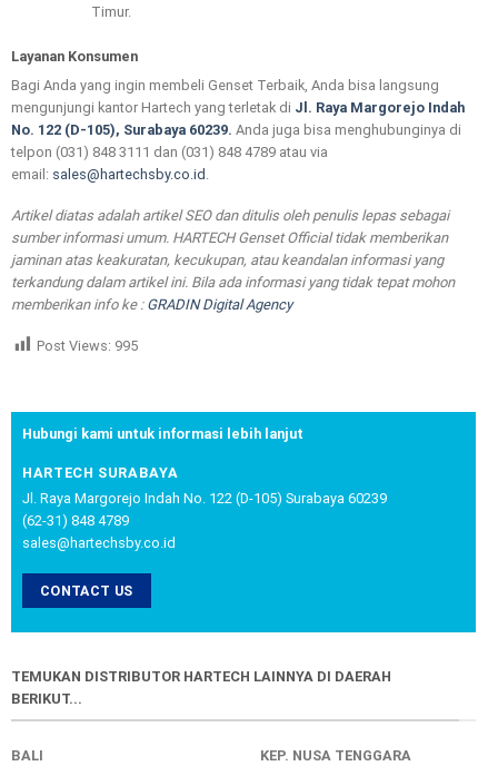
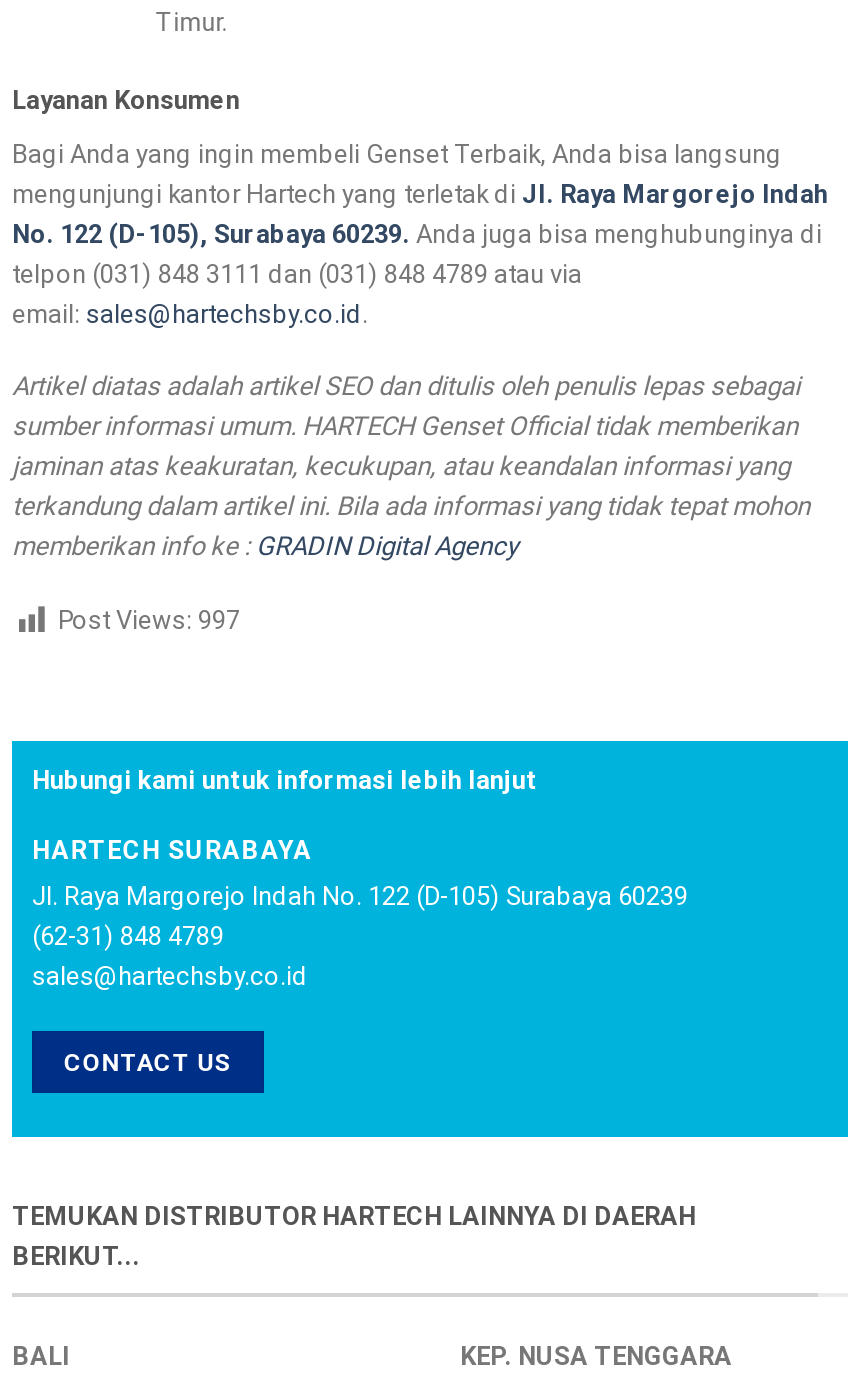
- Post Views: 995
+ Post Views: 997
